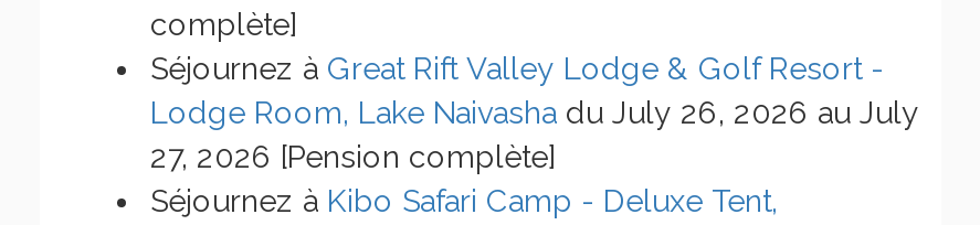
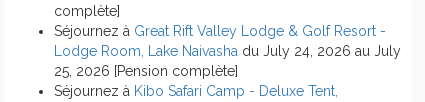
- Lodge Room, Lake Naivasha du July 26, 2026 au July
+ Lodge Room, Lake Naivasha du July 24, 2026 au July

- 27, 2026 [Pension complète]
+ 25, 2026 [Pension complète]
